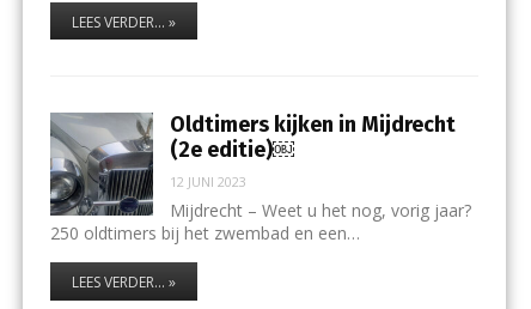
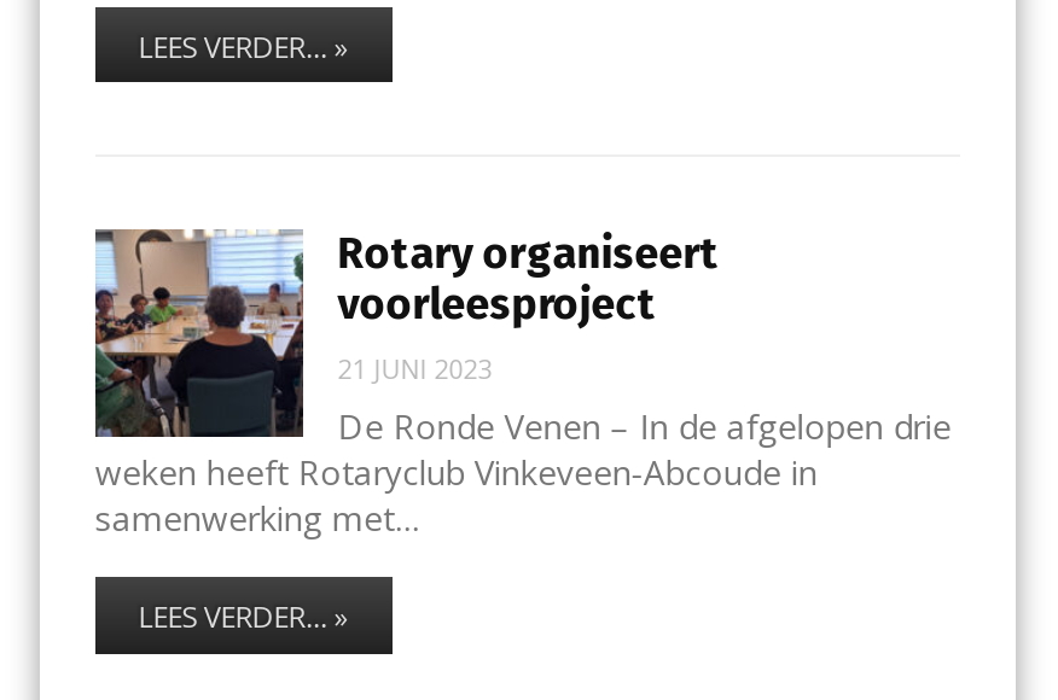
- [image]
- Oldtimers kijken in Mijdrecht
- (2e editie)￼
- 12 JUNI 2023
- Mijdrecht – Weet u het nog, vorig jaar?
- 250 oldtimers bij het zwembad en een…
+ [image]
+ Rotary organiseert
+ voorleesproject
+ 21 JUNI 2023
+ De Ronde Venen – In de afgelopen drie
+ weken heeft Rotaryclub Vinkeveen-Abcoude in
+ samenwerking met…
